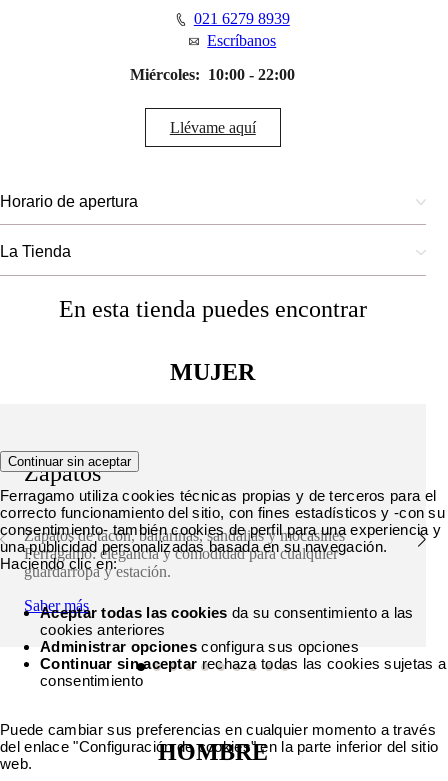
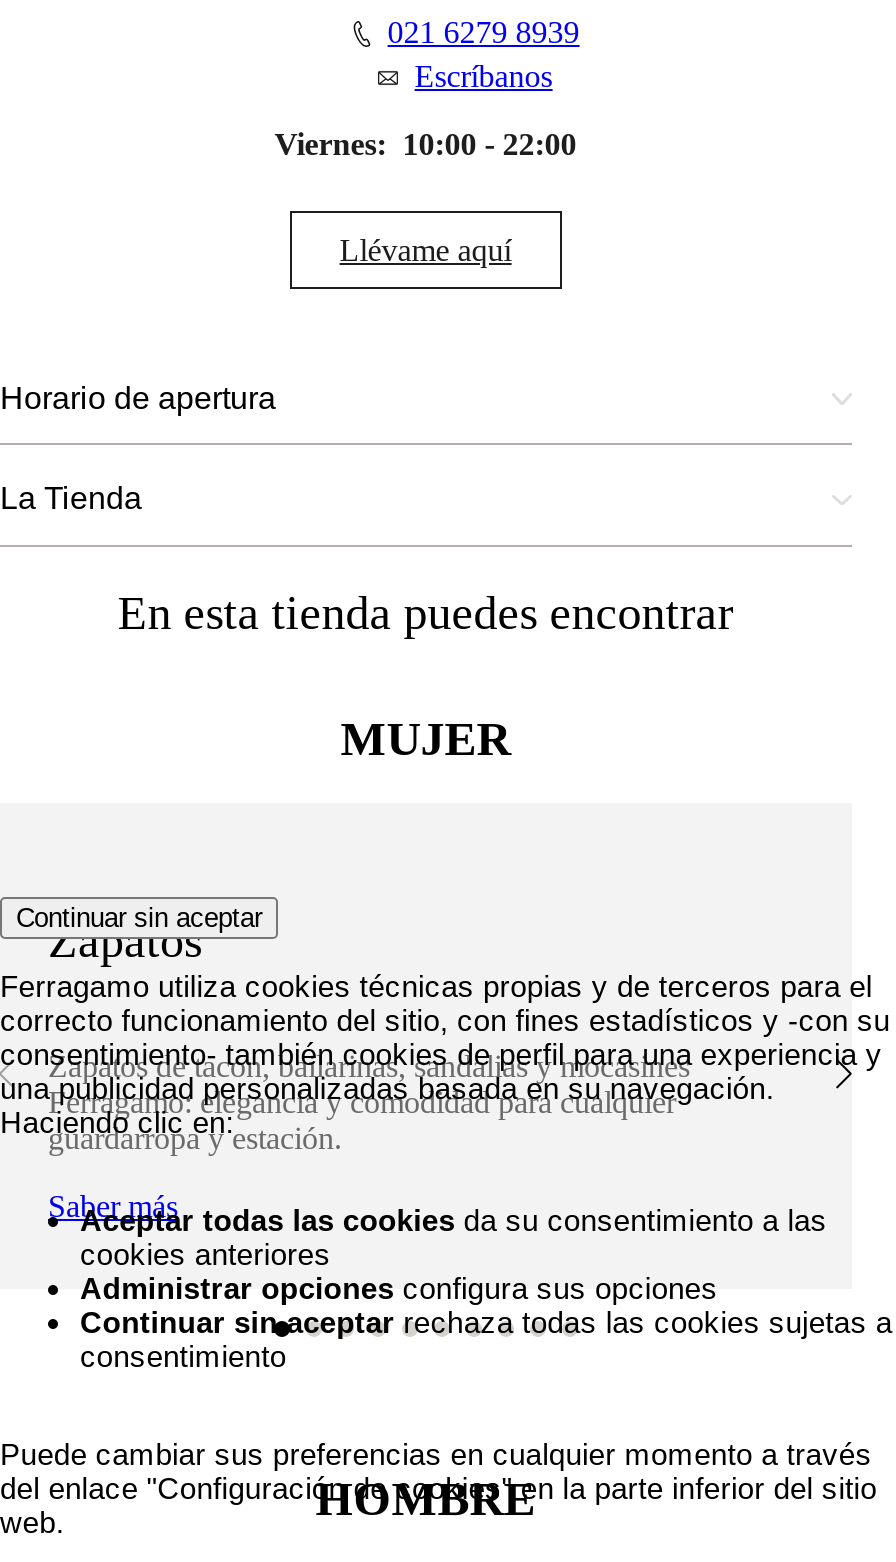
- Miércoles: 10:00 - 22:00
+ Viernes: 10:00 - 22:00
